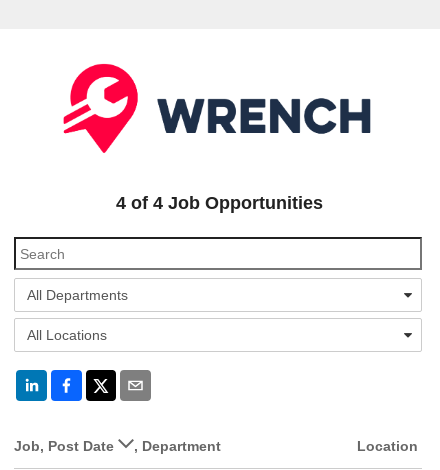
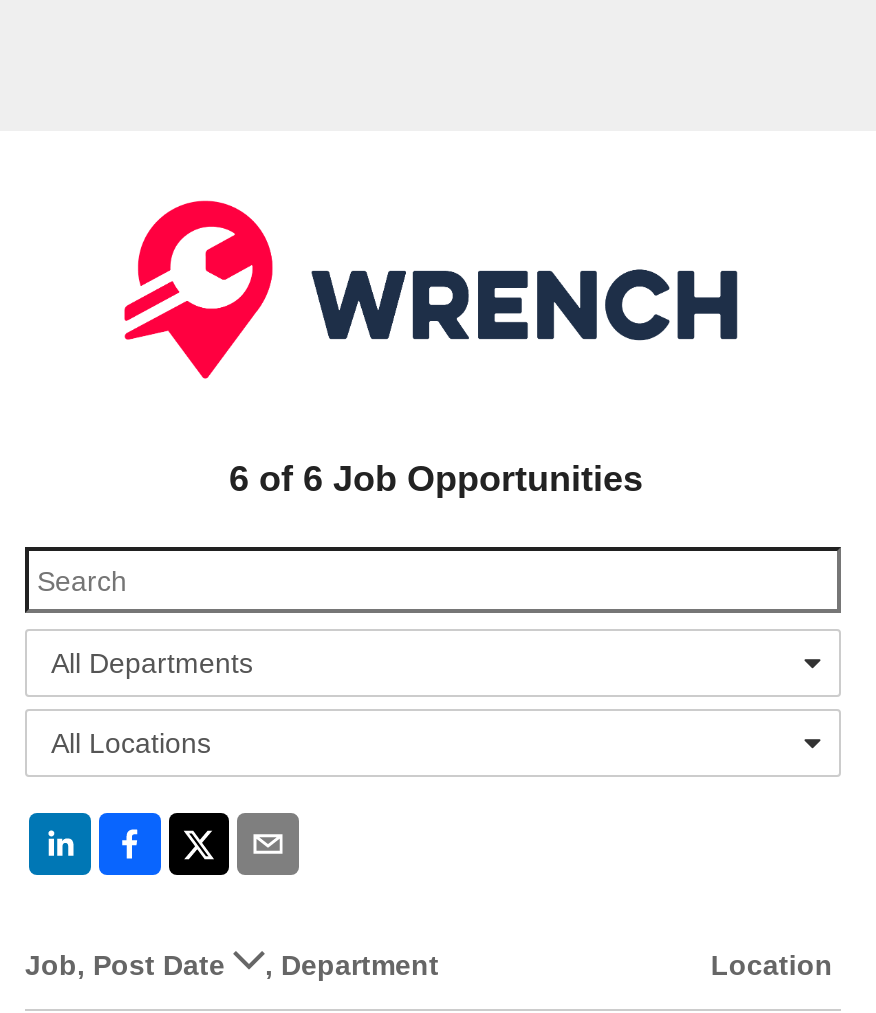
- 4 of 4 Job Opportunities
+ 6 of 6 Job Opportunities
